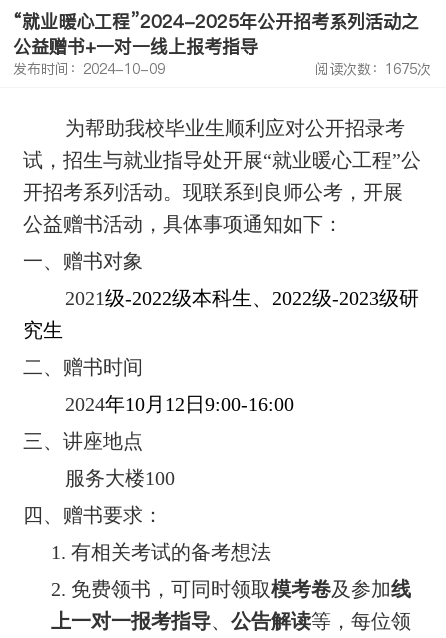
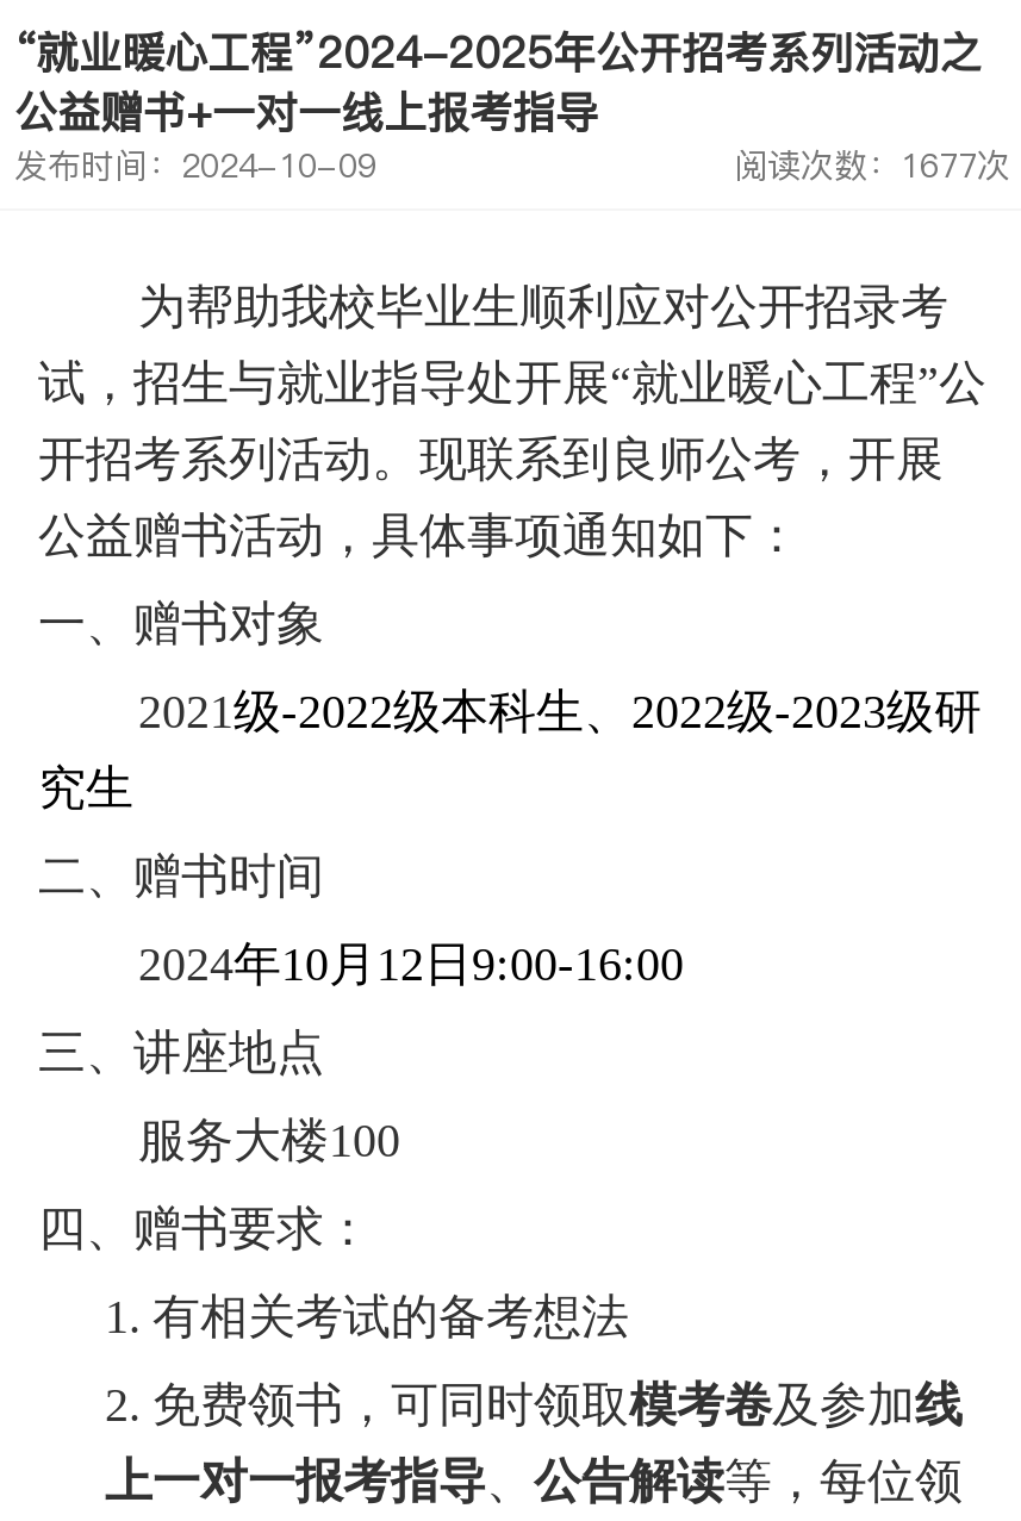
- 阅读次数：1675次
+ 阅读次数：1677次
